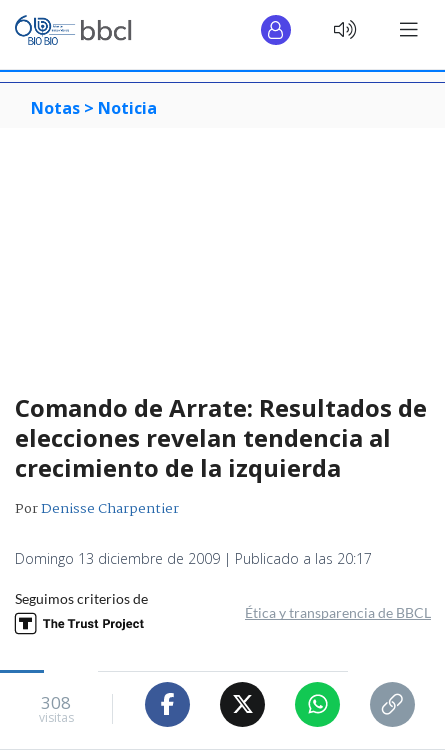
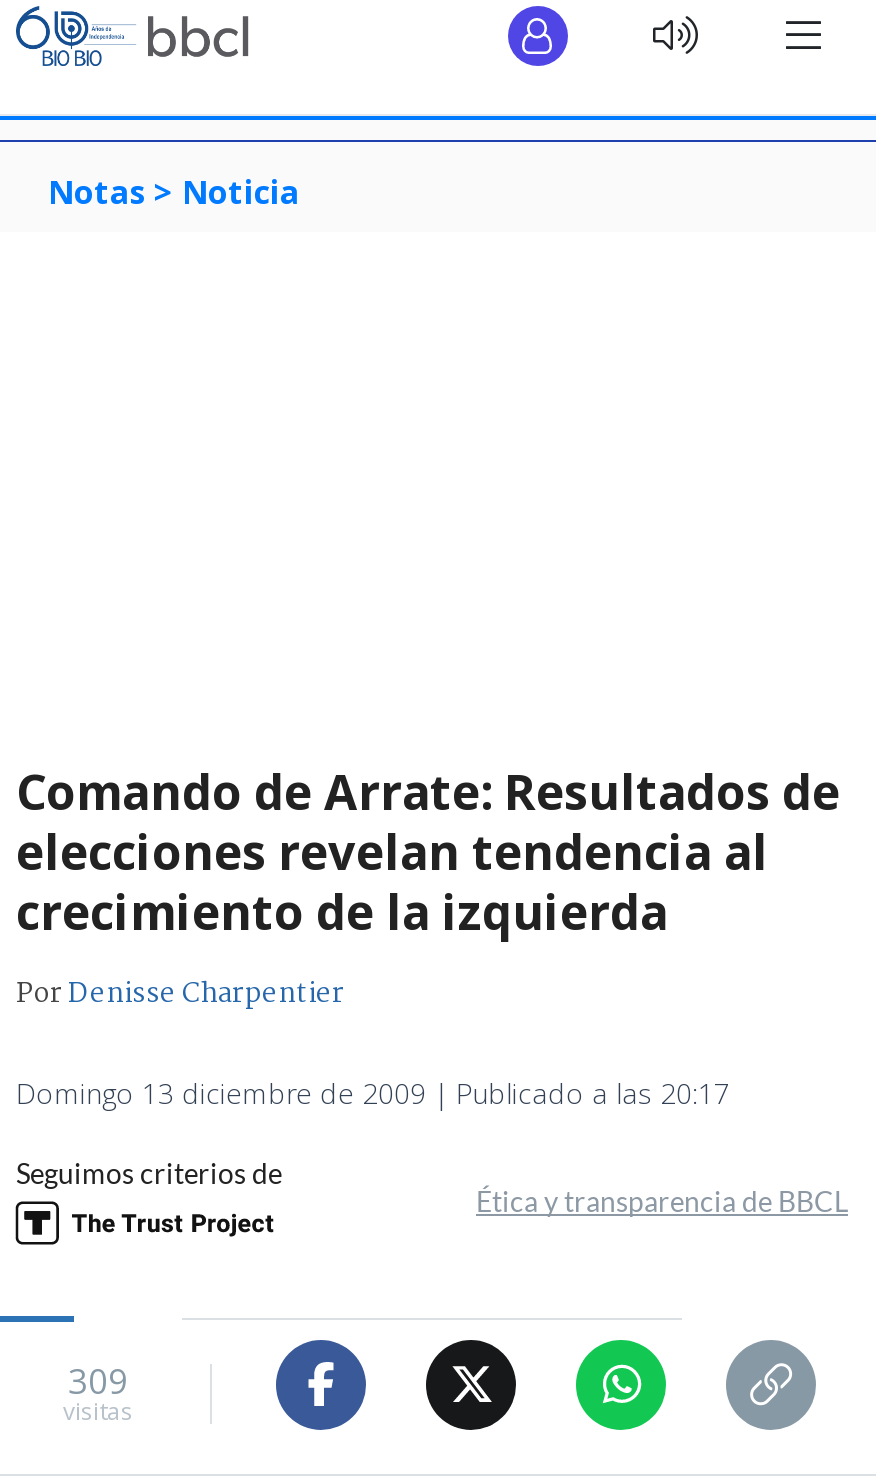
- 308
+ 309
